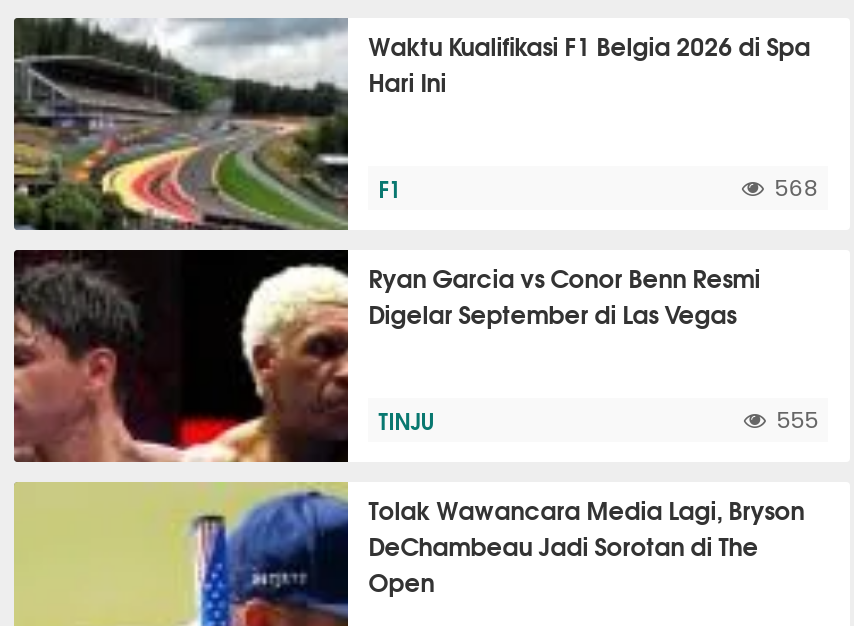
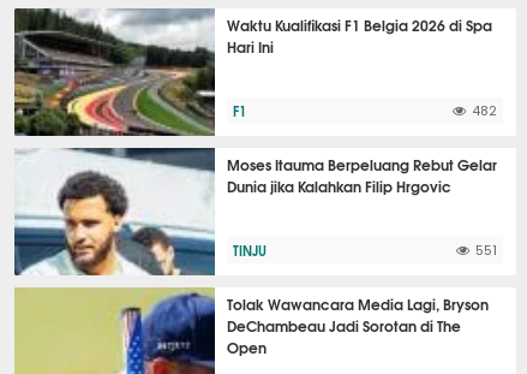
- 568
+ 482

- [image]
- Ryan Garcia vs Conor Benn Resmi
- Digelar September di Las Vegas
+ [image]
+ Moses Itauma Berpeluang Rebut Gelar
+ Dunia jika Kalahkan Filip Hrgovic

- 555
+ 551
